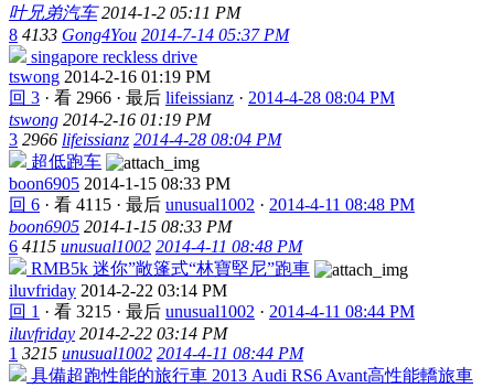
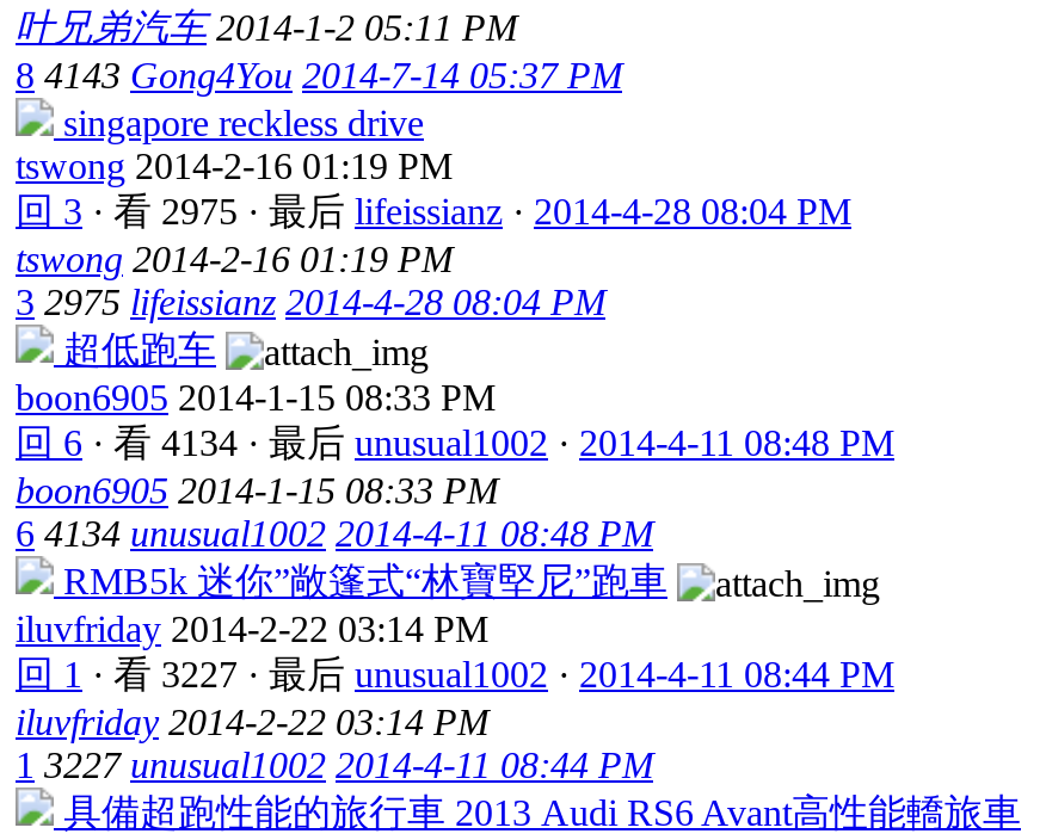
- 8 4133 Gong4You 2014-7-14 05:37 PM
+ 8 4143 Gong4You 2014-7-14 05:37 PM

- 回 3 · 看 2966 · 最后lifeissianz · 2014-4-28 08:04 PM
+ 回 3 · 看 2975 · 最后lifeissianz · 2014-4-28 08:04 PM

- 3 2966 lifeissianz 2014-4-28 08:04 PM
+ 3 2975 lifeissianz 2014-4-28 08:04 PM

- 回 6 · 看 4115 · 最后unusual1002 · 2014-4-11 08:48 PM
+ 回 6 · 看 4134 · 最后unusual1002 · 2014-4-11 08:48 PM

- 6 4115 unusual1002 2014-4-11 08:48 PM
+ 6 4134 unusual1002 2014-4-11 08:48 PM

- 回 1 · 看 3215 · 最后unusual1002 · 2014-4-11 08:44 PM
+ 回 1 · 看 3227 · 最后unusual1002 · 2014-4-11 08:44 PM

- 1 3215 unusual1002 2014-4-11 08:44 PM
+ 1 3227 unusual1002 2014-4-11 08:44 PM
